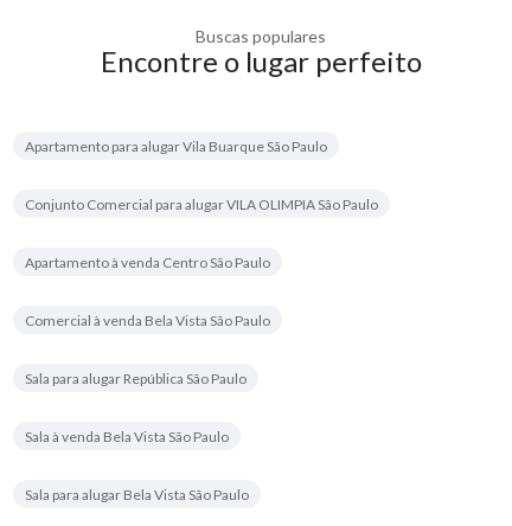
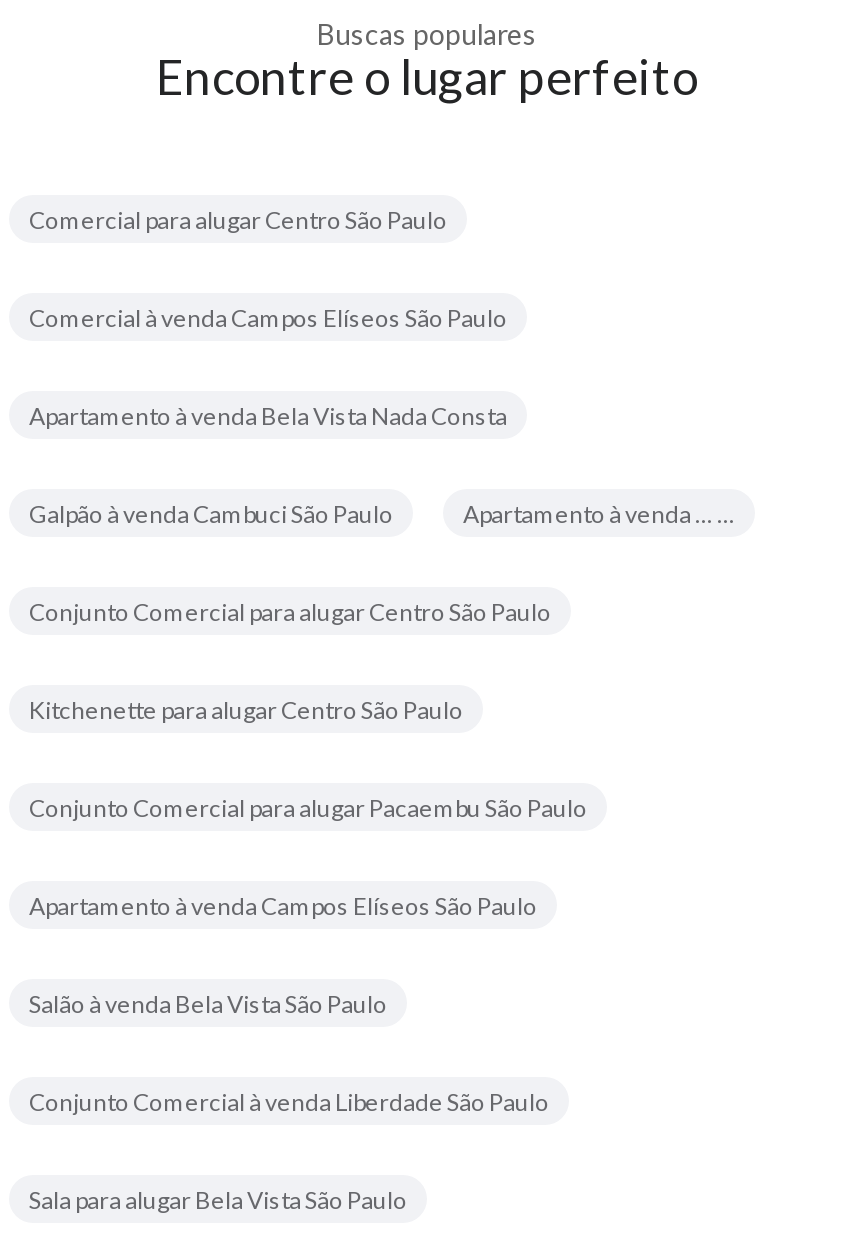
- Apartamento para alugar Vila Buarque São Paulo
- Conjunto Comercial para alugar VILA OLIMPIA São Paulo
- Apartamento à venda Centro São Paulo
- Comercial à venda Bela Vista São Paulo
- Sala para alugar República São Paulo
- Sala à venda Bela Vista São Paulo
+ Comercial para alugar Centro São Paulo
+ Comercial à venda Campos Elíseos São Paulo
+ Apartamento à venda Bela Vista Nada Consta
+ Galpão à venda Cambuci São Paulo
+ Apartamento à venda ... ...
+ Conjunto Comercial para alugar Centro São Paulo
+ Kitchenette para alugar Centro São Paulo
+ Conjunto Comercial para alugar Pacaembu São Paulo
+ Apartamento à venda Campos Elíseos São Paulo
+ Salão à venda Bela Vista São Paulo
+ Conjunto Comercial à venda Liberdade São Paulo
